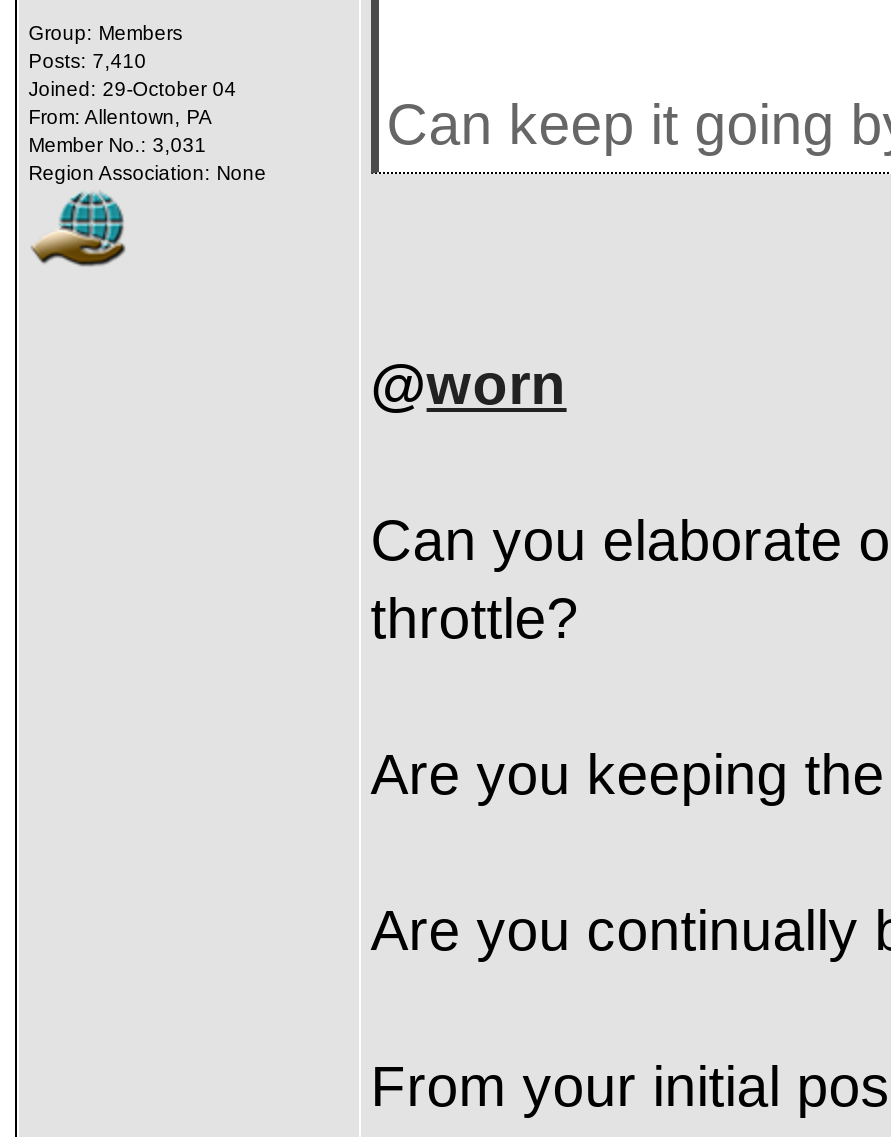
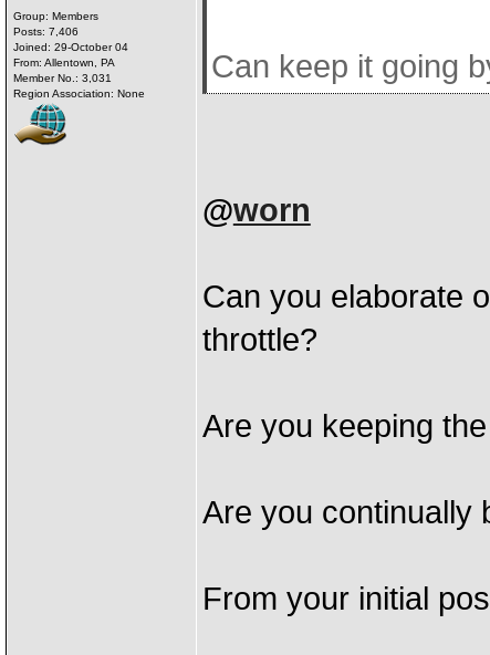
- Posts: 7,410
+ Posts: 7,406
